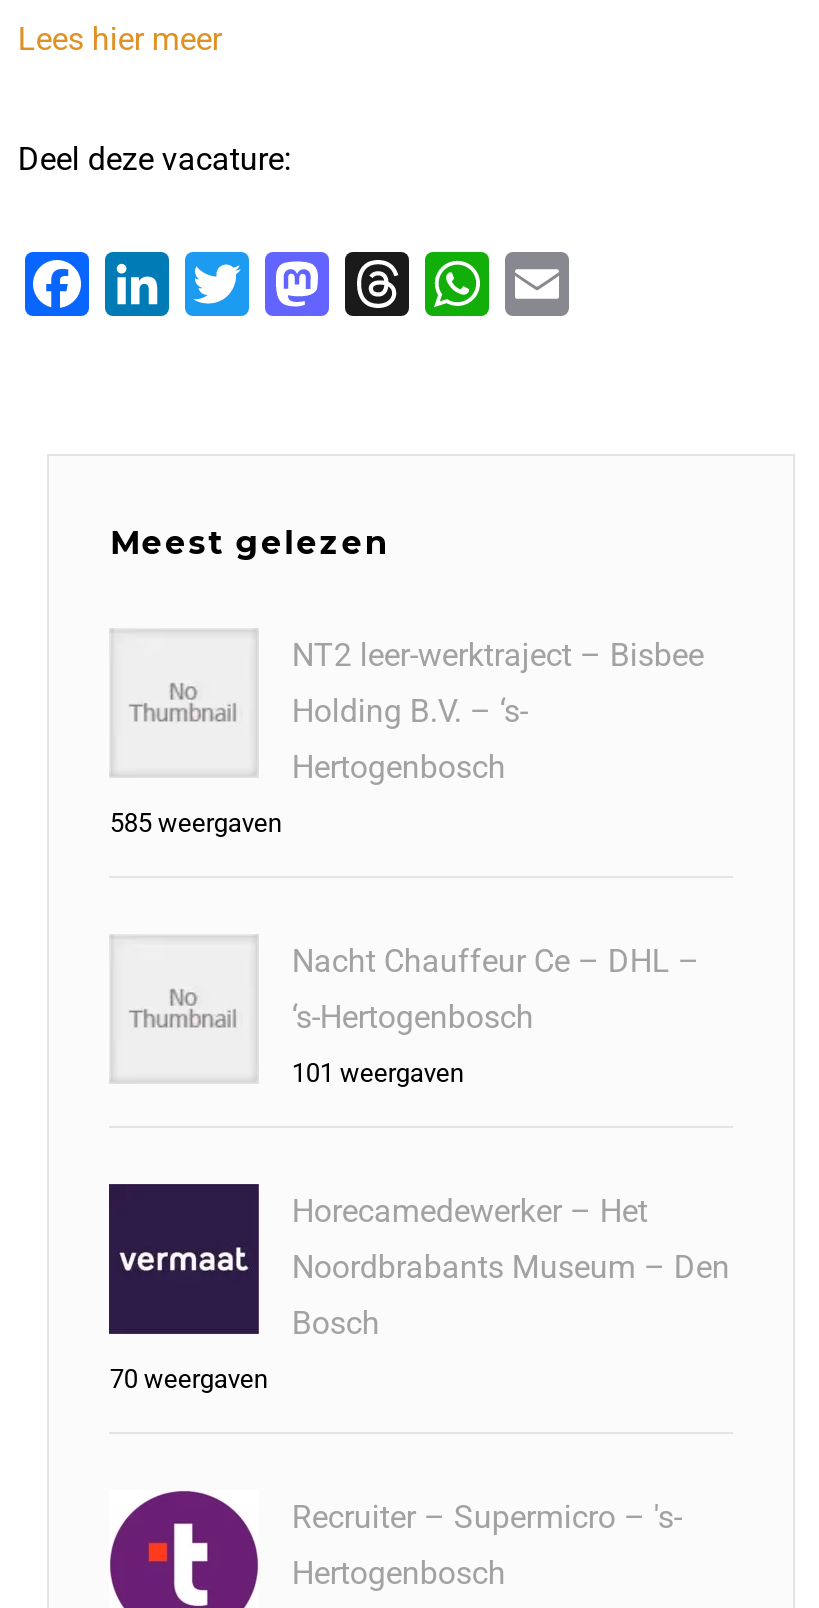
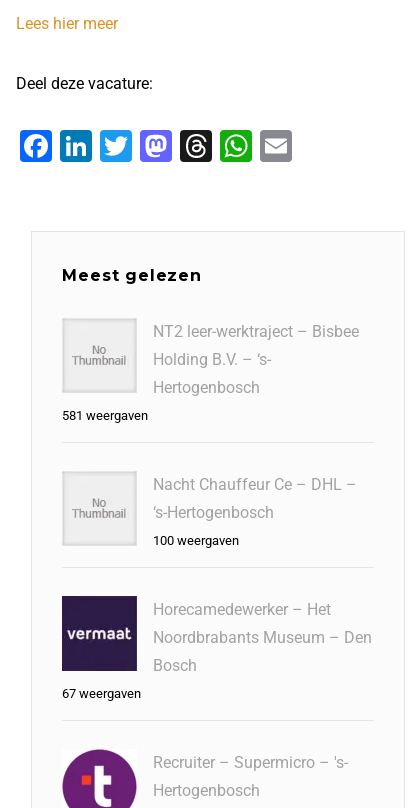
- 585 weergaven
+ 581 weergaven

- 101 weergaven
+ 100 weergaven

- 70 weergaven
+ 67 weergaven
